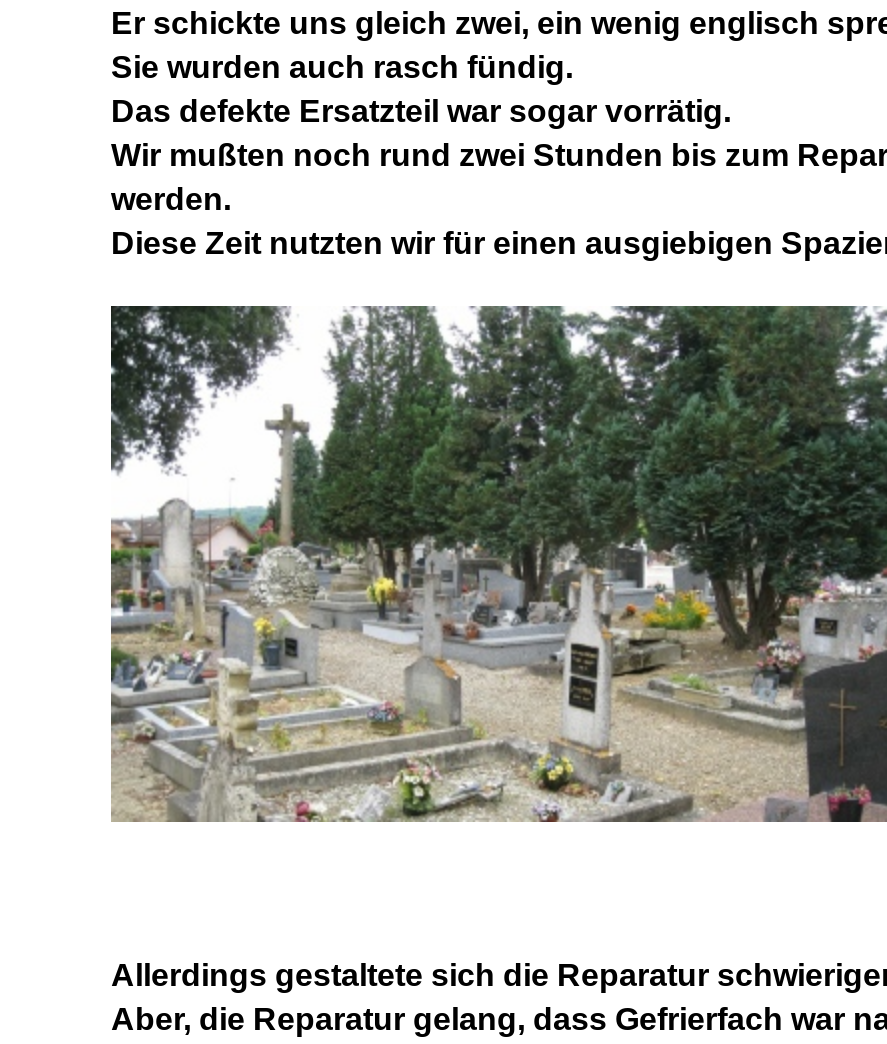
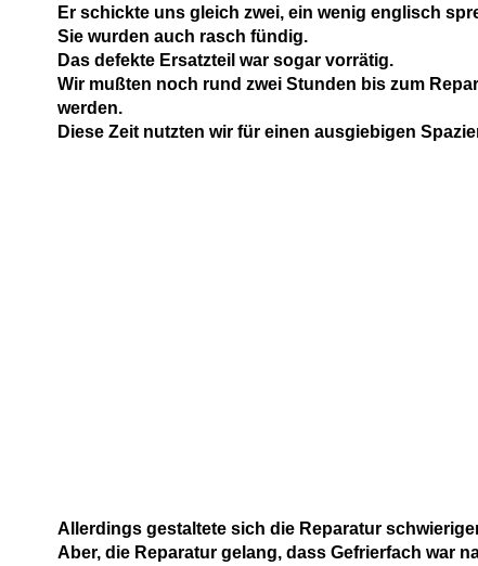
- [image]
